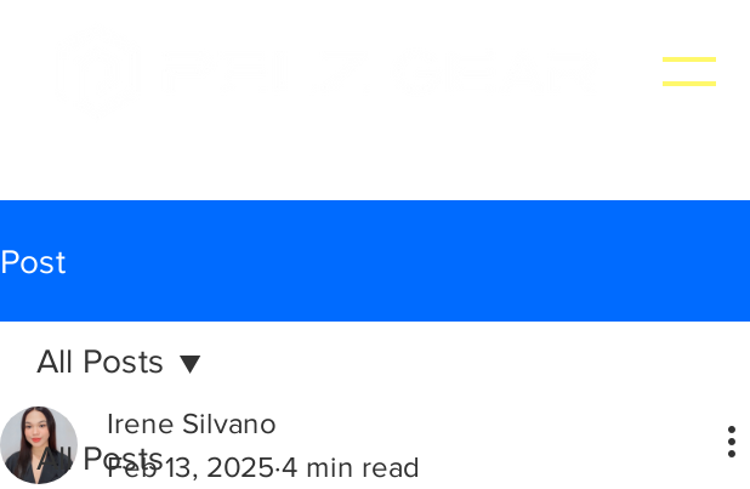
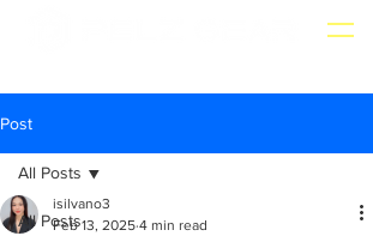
- Irene Silvano
+ isilvano3
